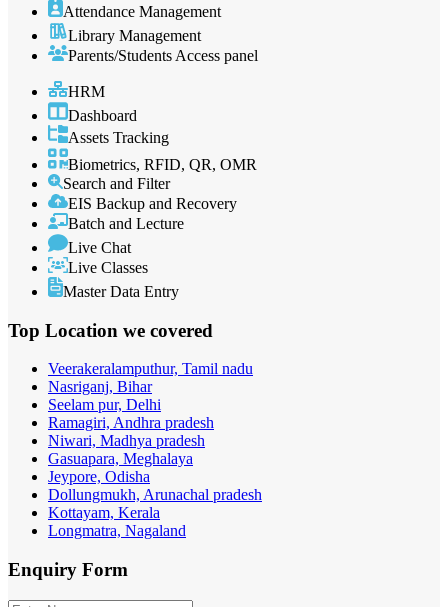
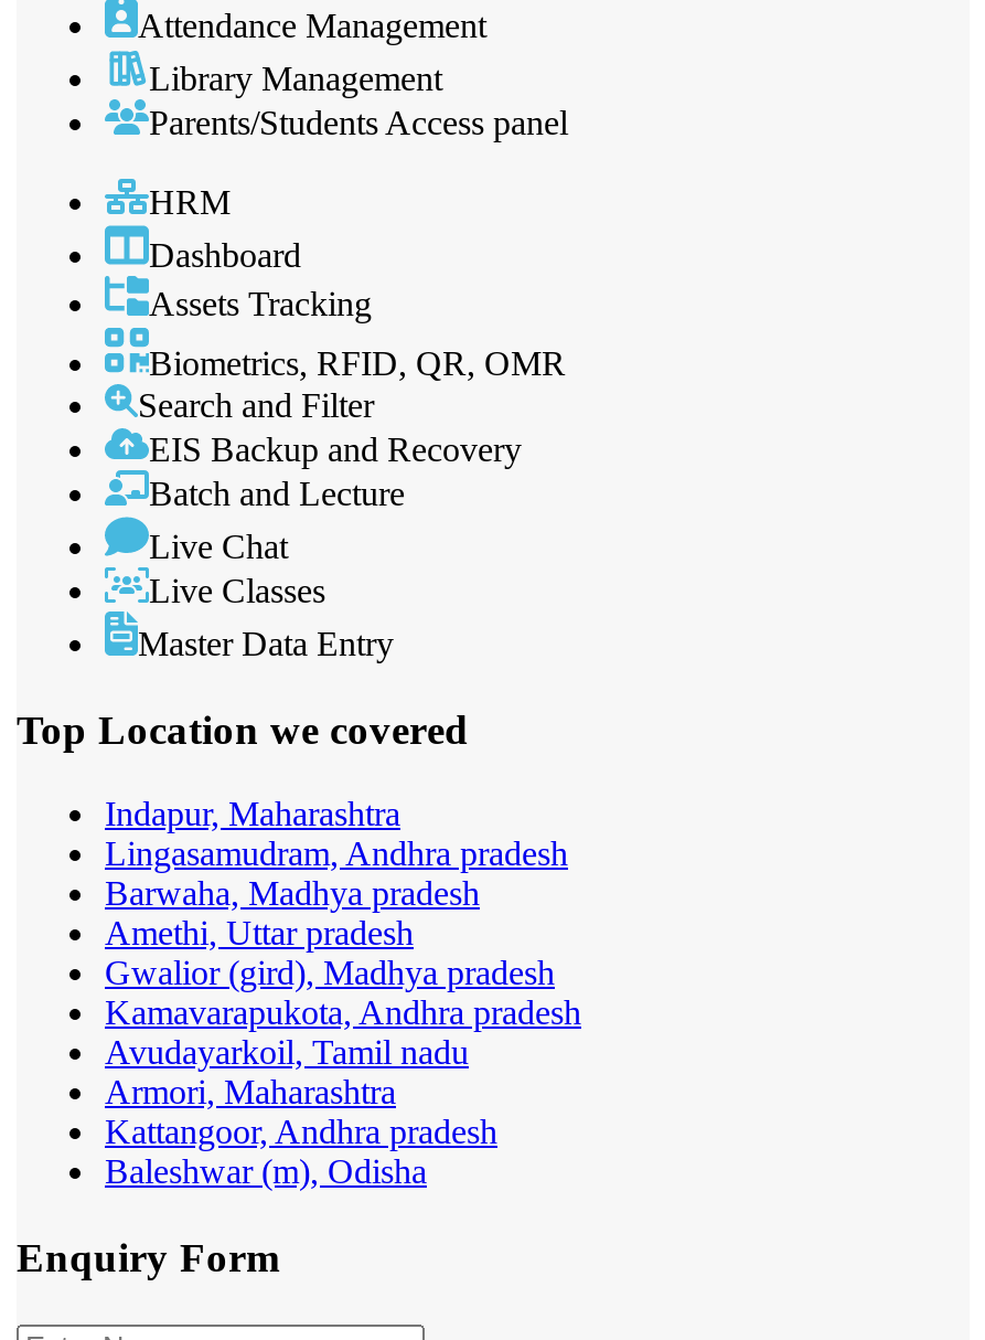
- Veerakeralamputhur, Tamil nadu
- Nasriganj, Bihar
- Seelam pur, Delhi
- Ramagiri, Andhra pradesh
- Niwari, Madhya pradesh
- Gasuapara, Meghalaya
- Jeypore, Odisha
- Dollungmukh, Arunachal pradesh
- Kottayam, Kerala
- Longmatra, Nagaland
+ Indapur, Maharashtra
+ Lingasamudram, Andhra pradesh
+ Barwaha, Madhya pradesh
+ Amethi, Uttar pradesh
+ Gwalior (gird), Madhya pradesh
+ Kamavarapukota, Andhra pradesh
+ Avudayarkoil, Tamil nadu
+ Armori, Maharashtra
+ Kattangoor, Andhra pradesh
+ Baleshwar (m), Odisha
